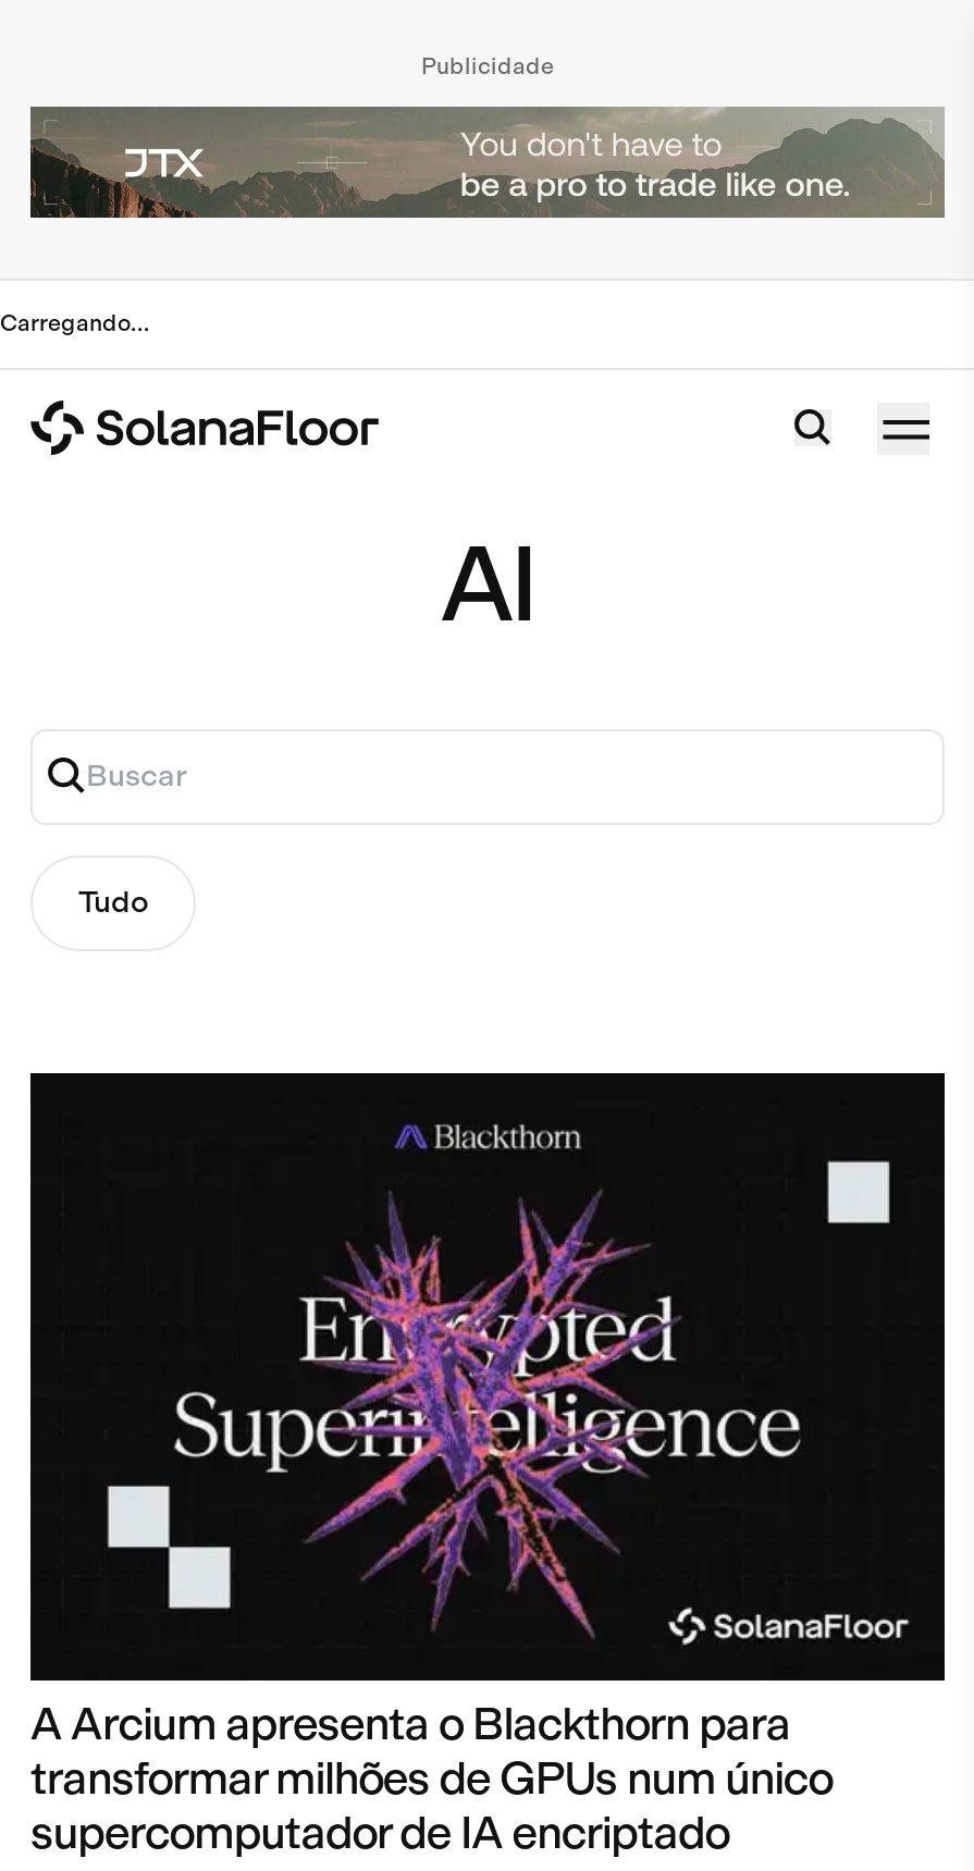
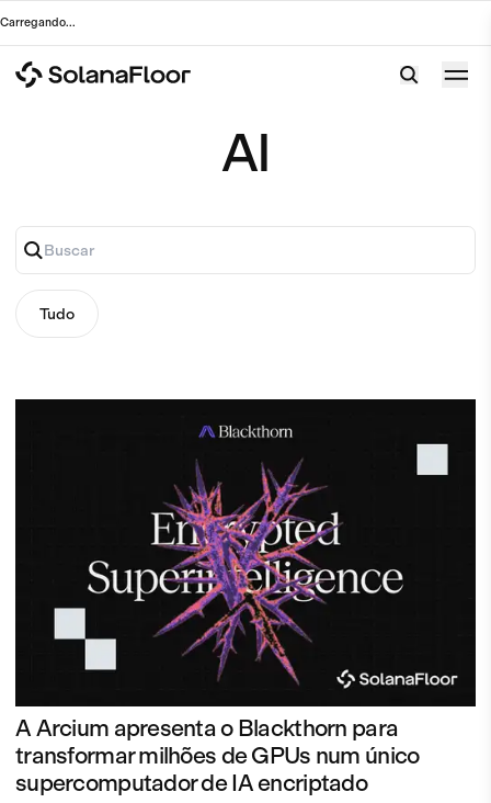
- Publicidade

- [image]
